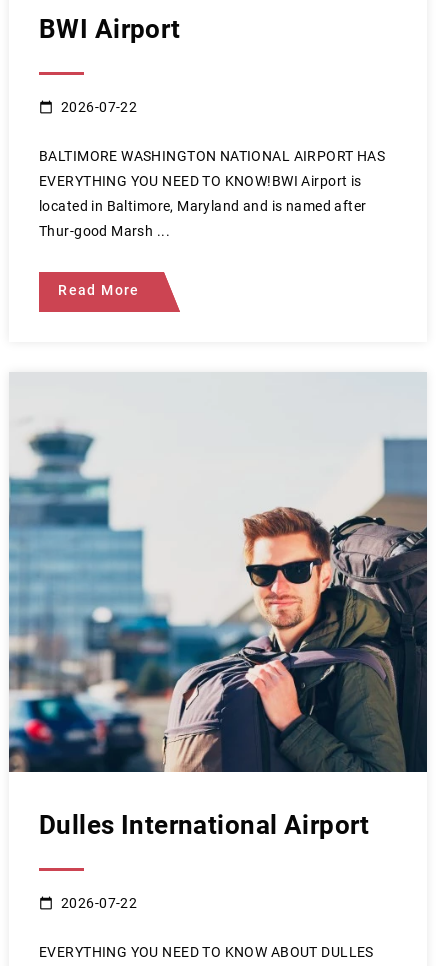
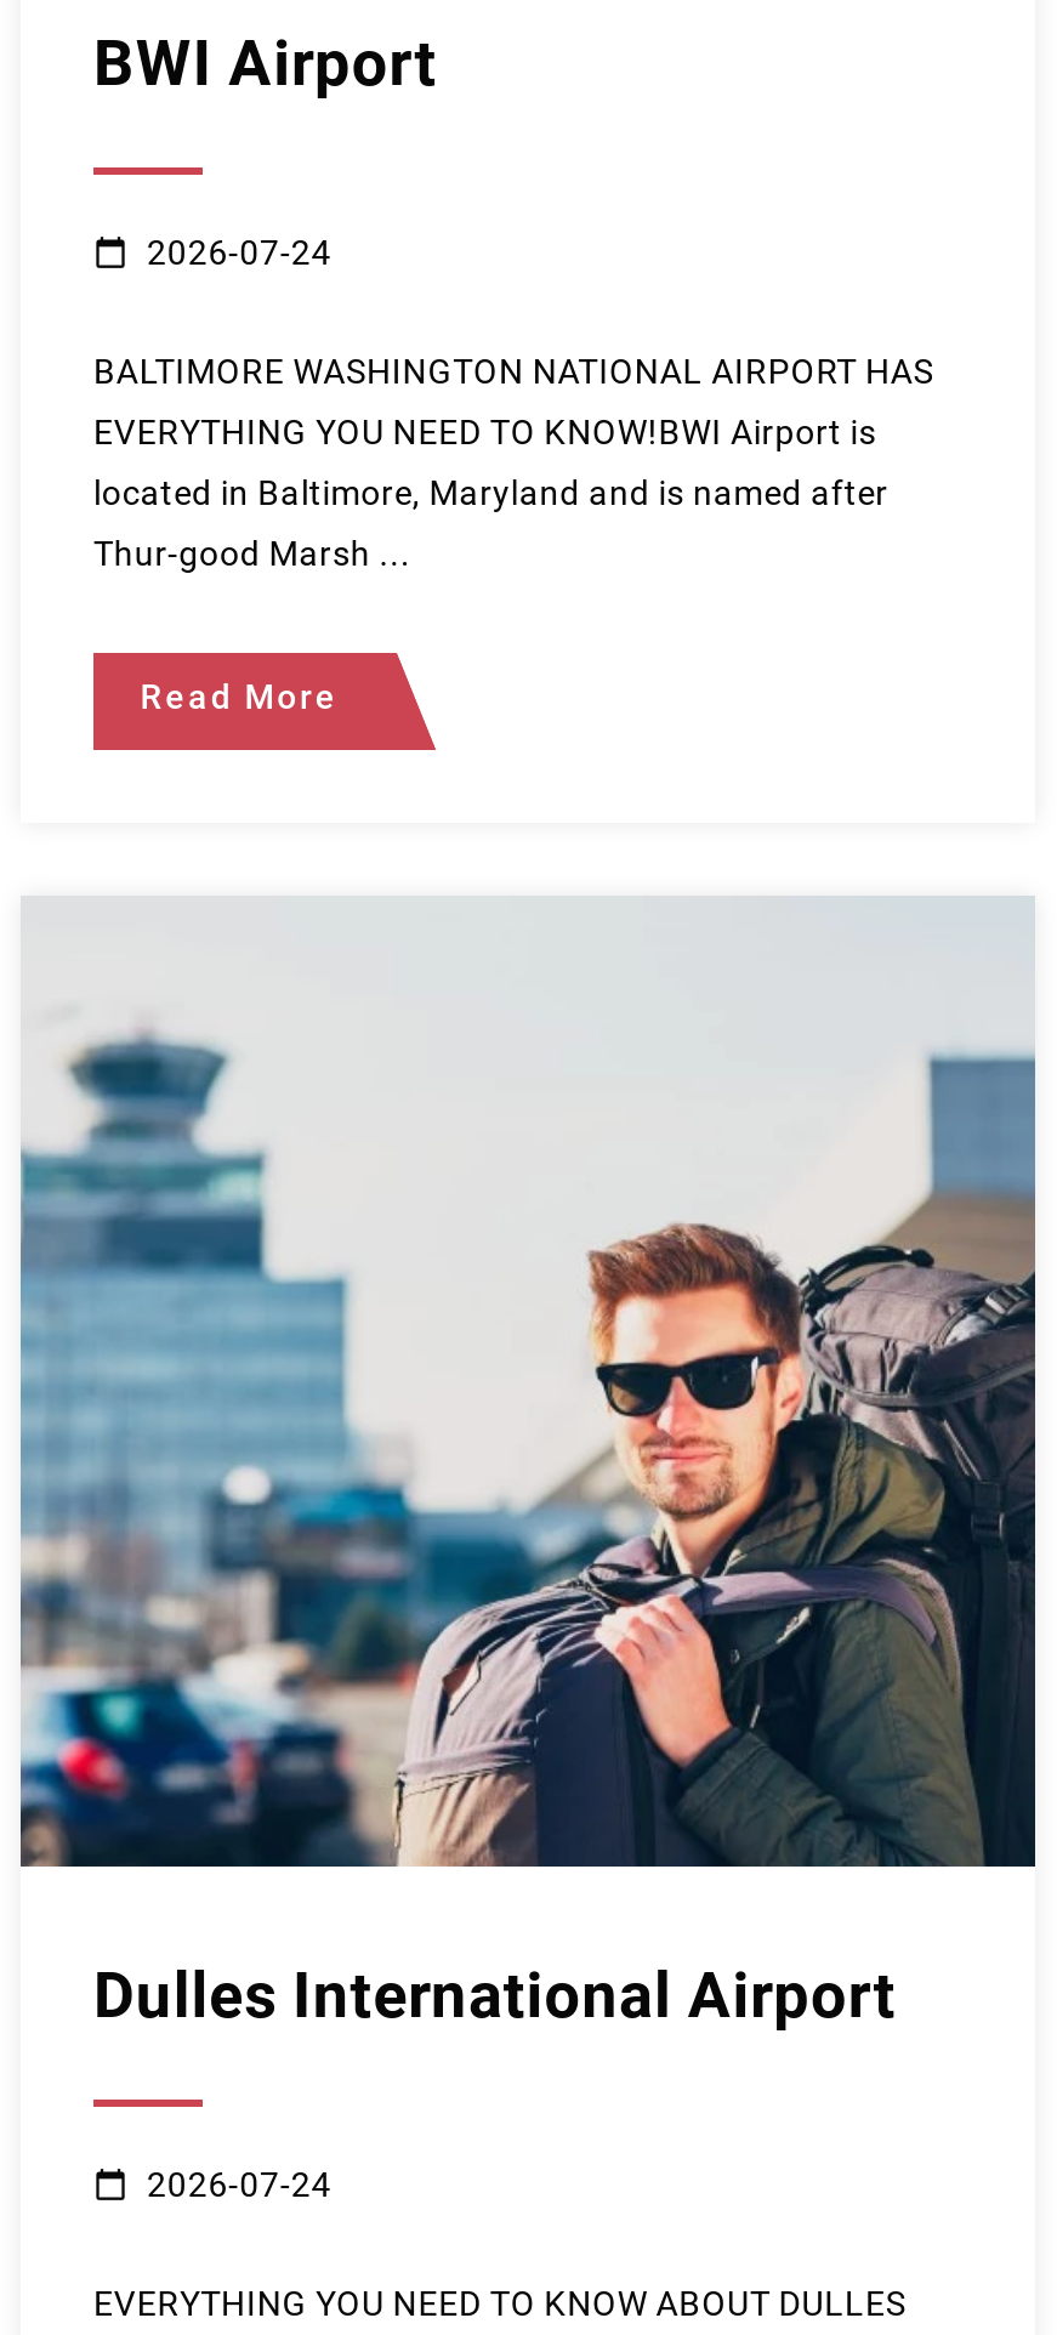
- 2026-07-22
+ 2026-07-24

- 2026-07-22
+ 2026-07-24
